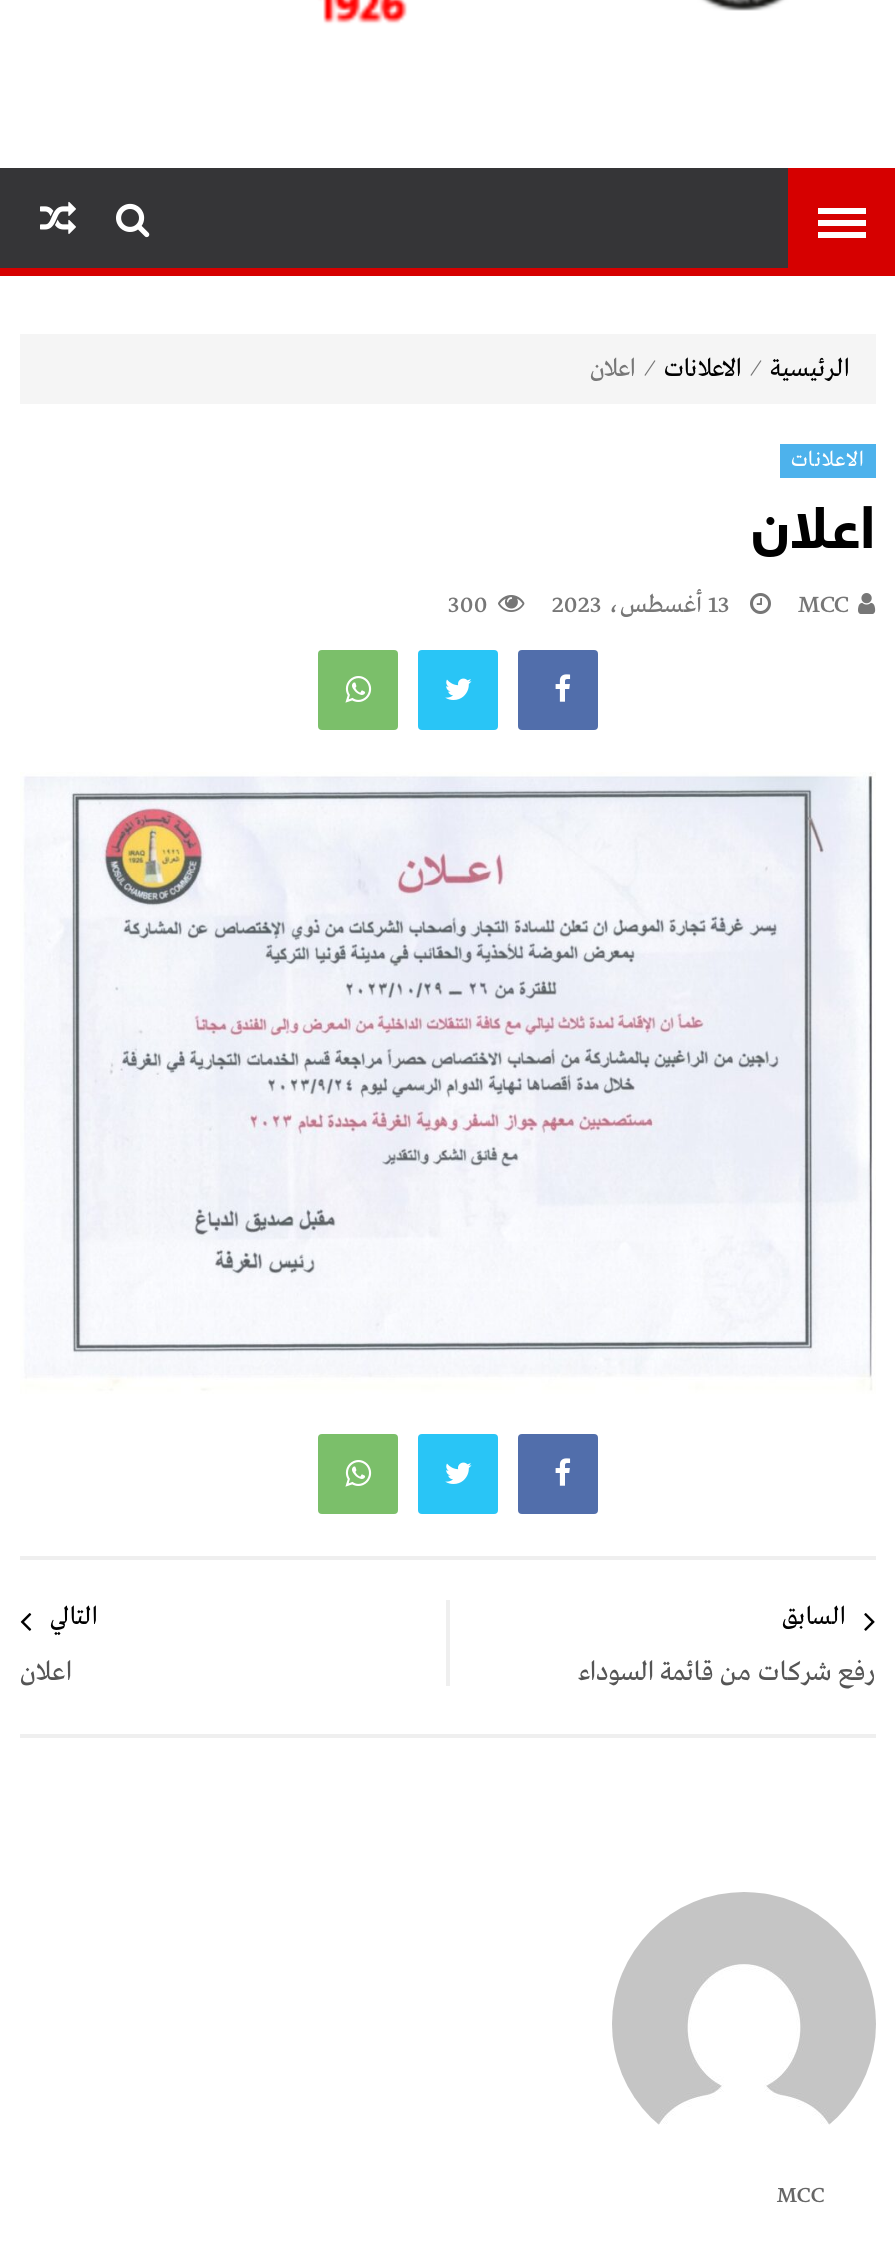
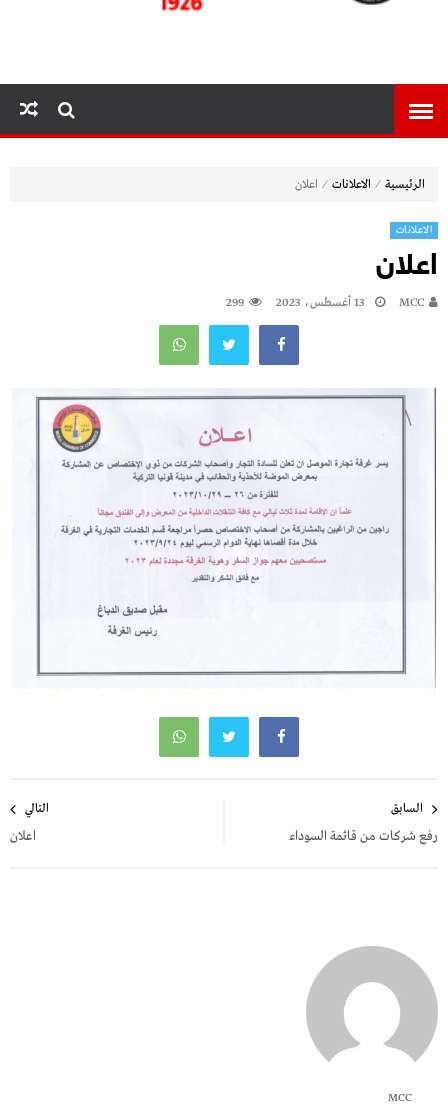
- 300
+ 299
